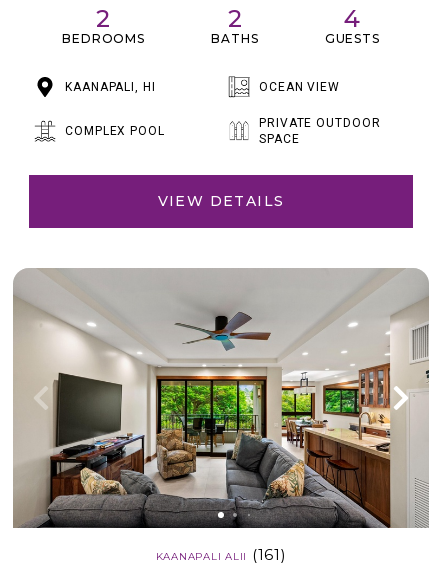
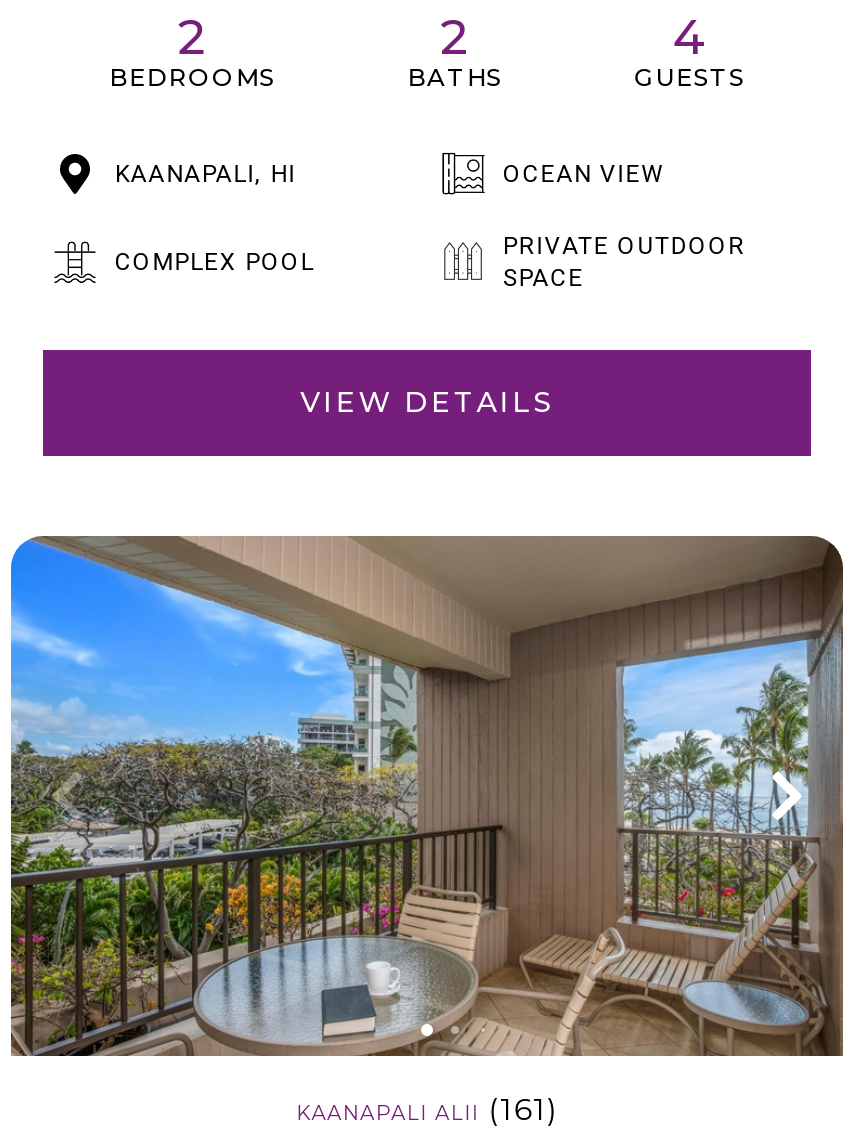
- [image]
+ [image]
